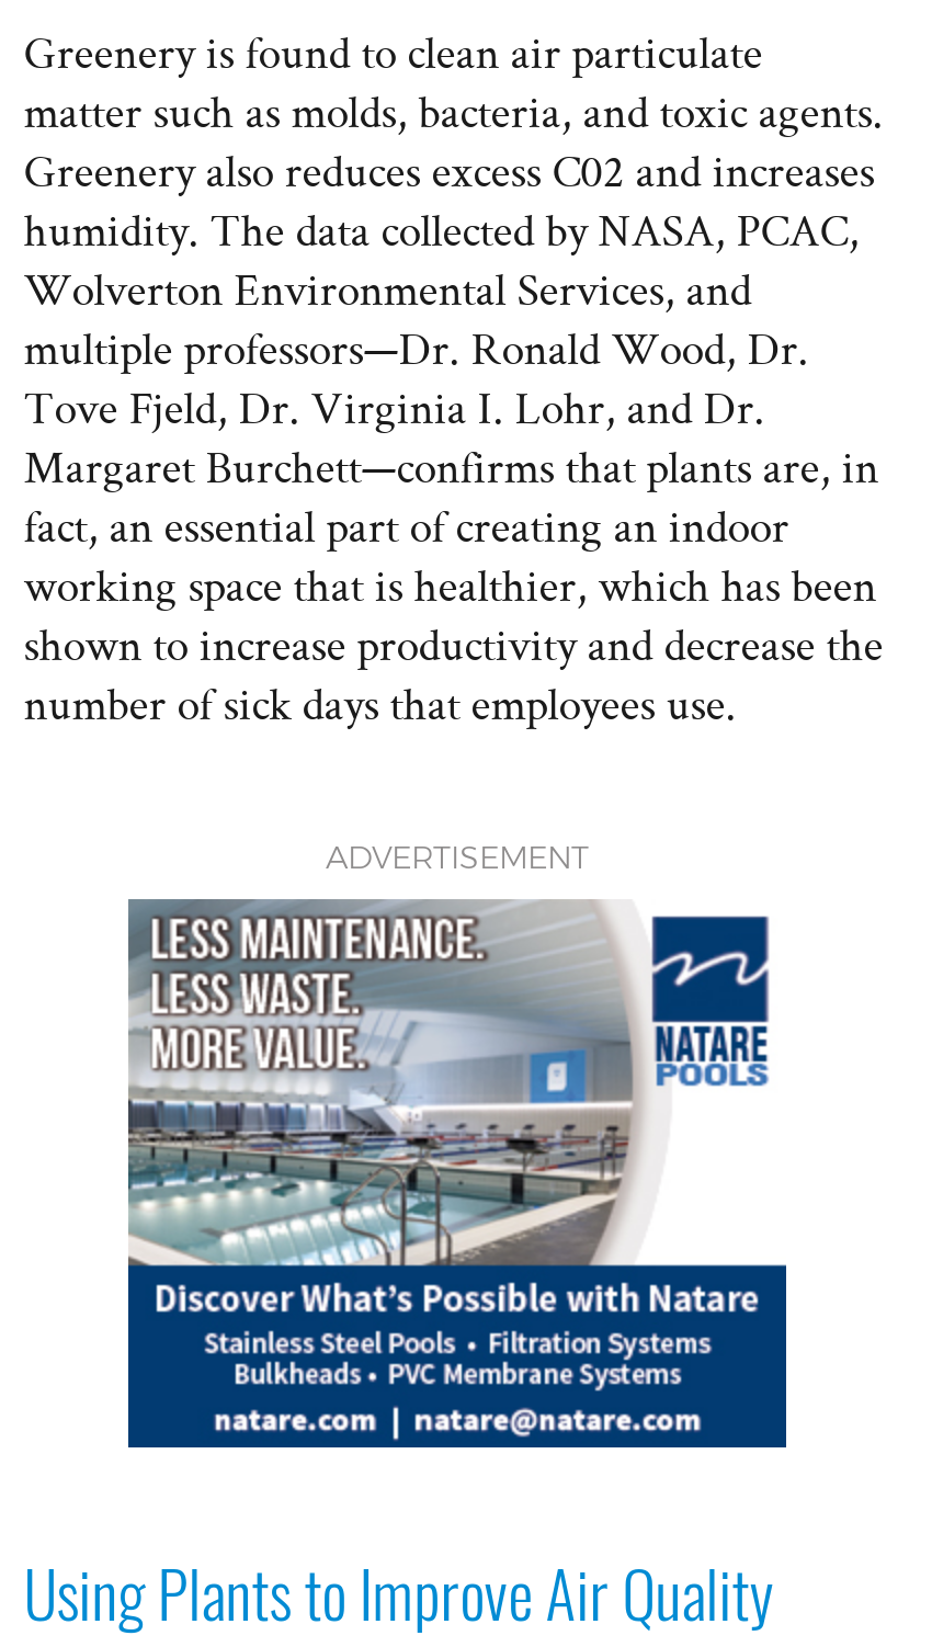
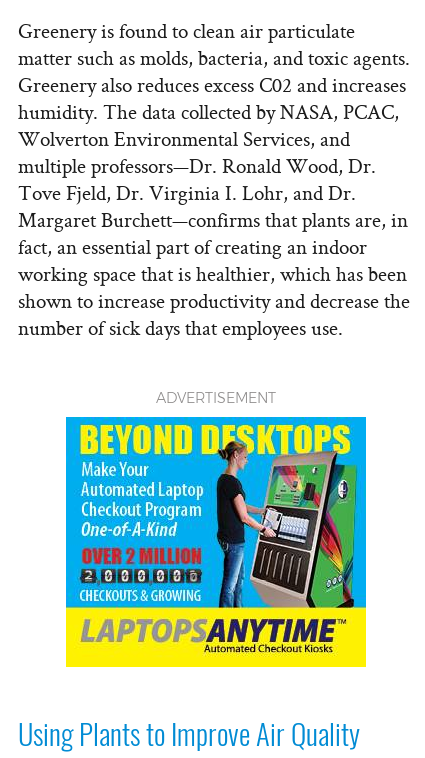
- [image]
+ [image]
